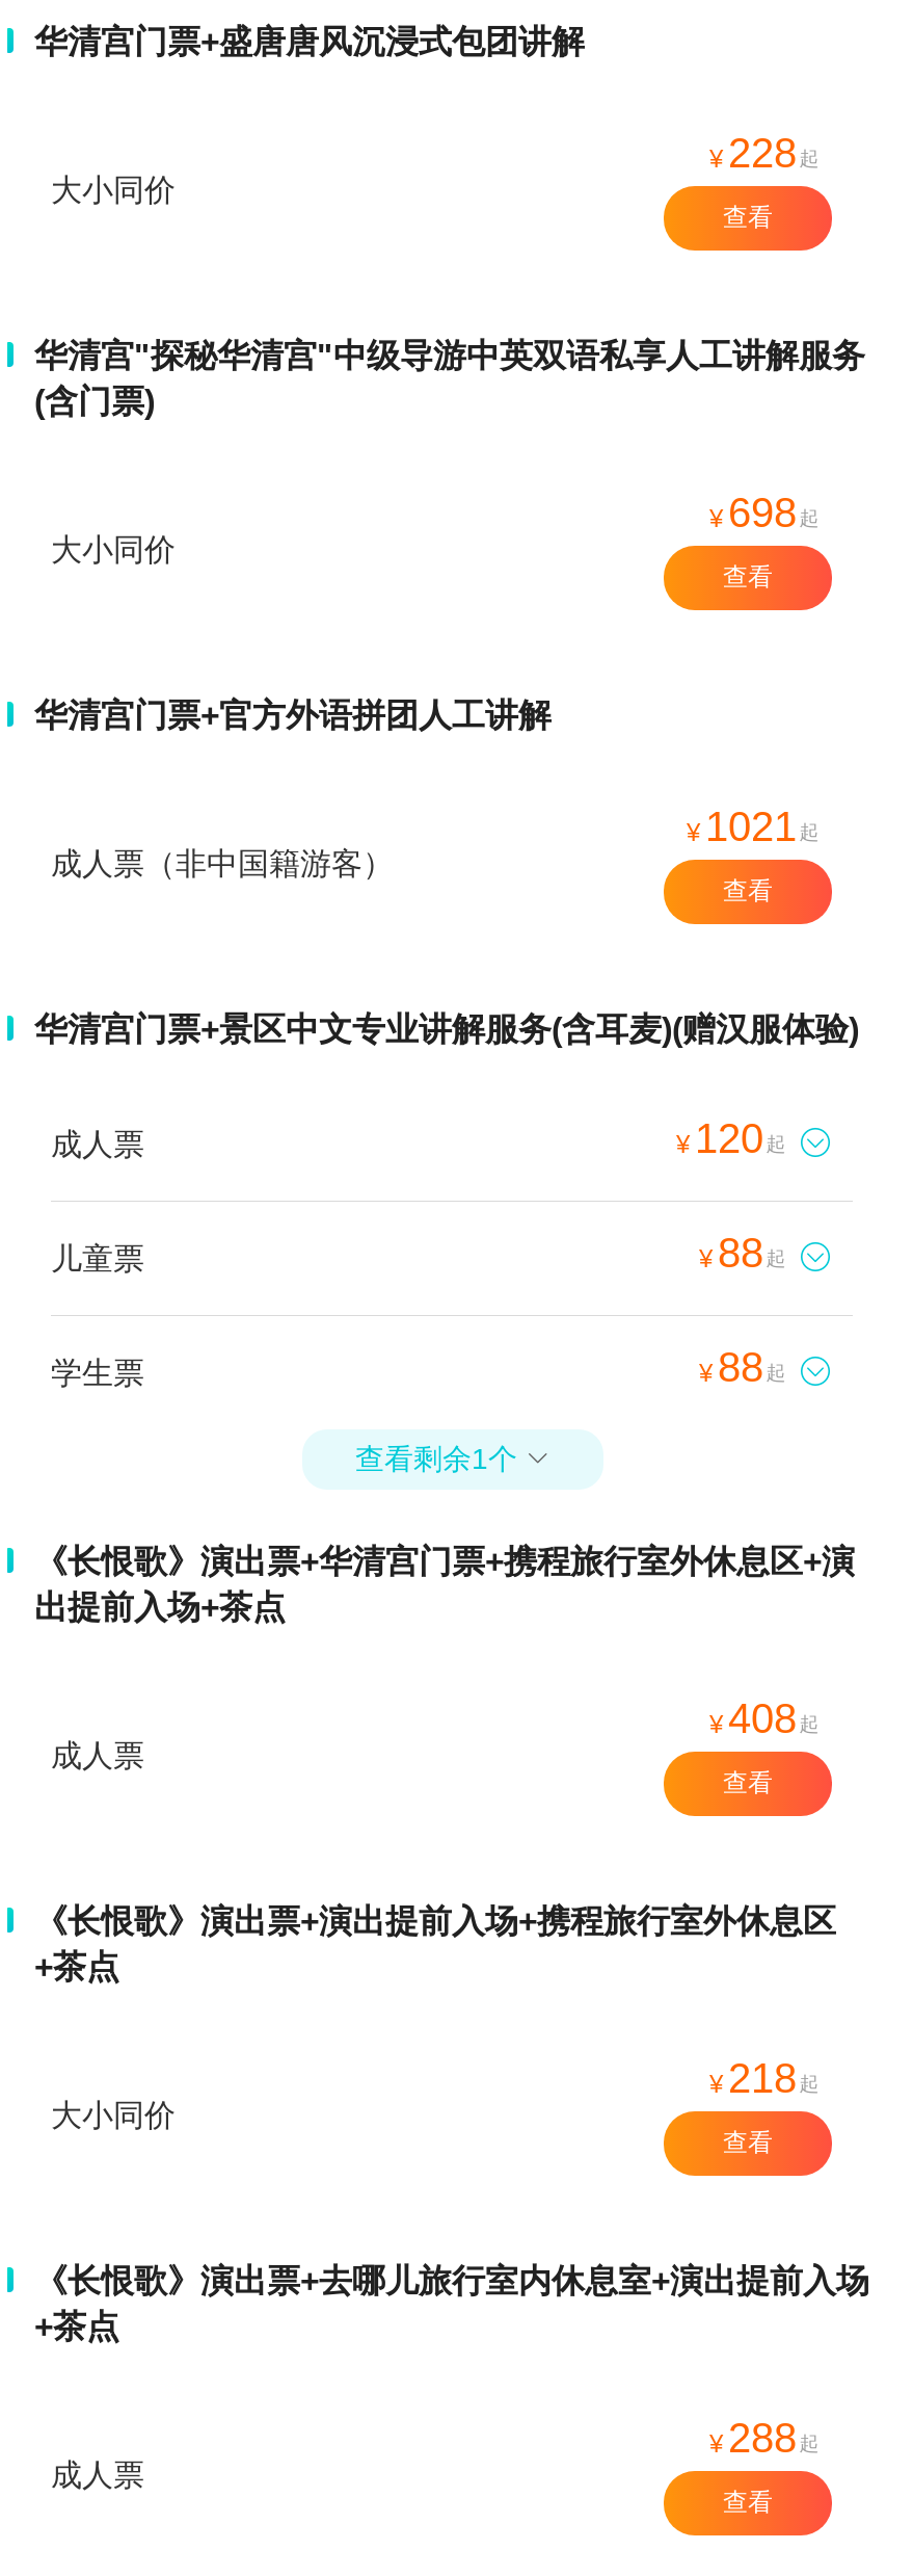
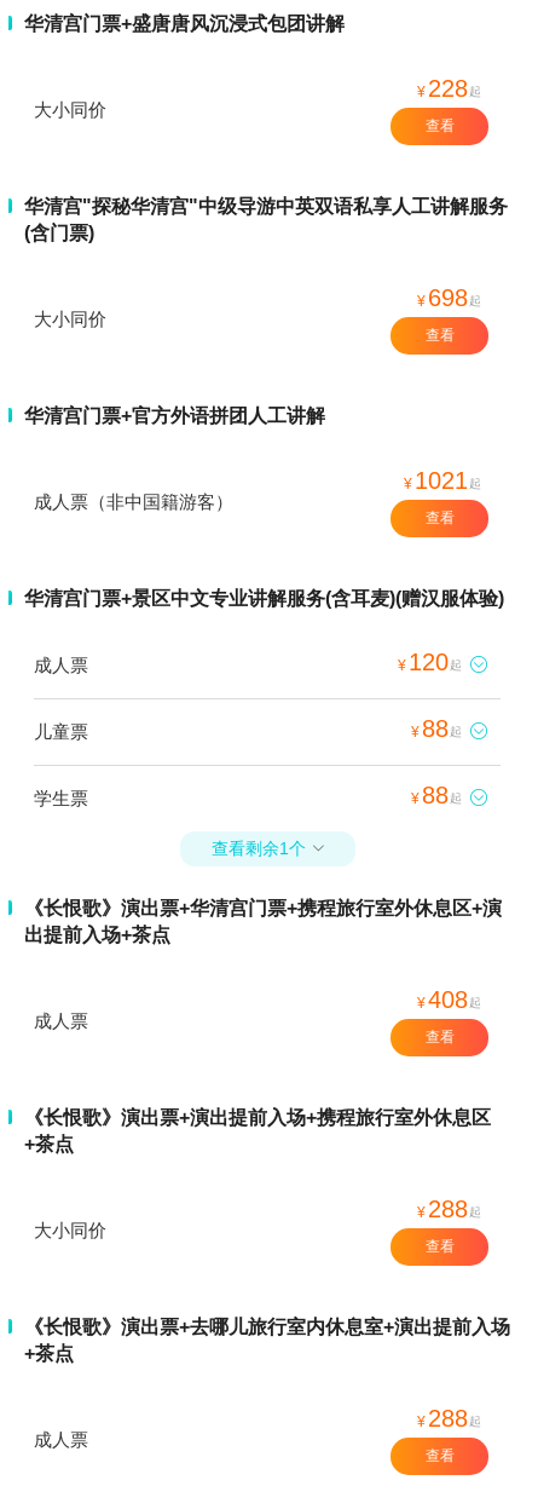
- ¥ 218 起
+ ¥ 288 起
